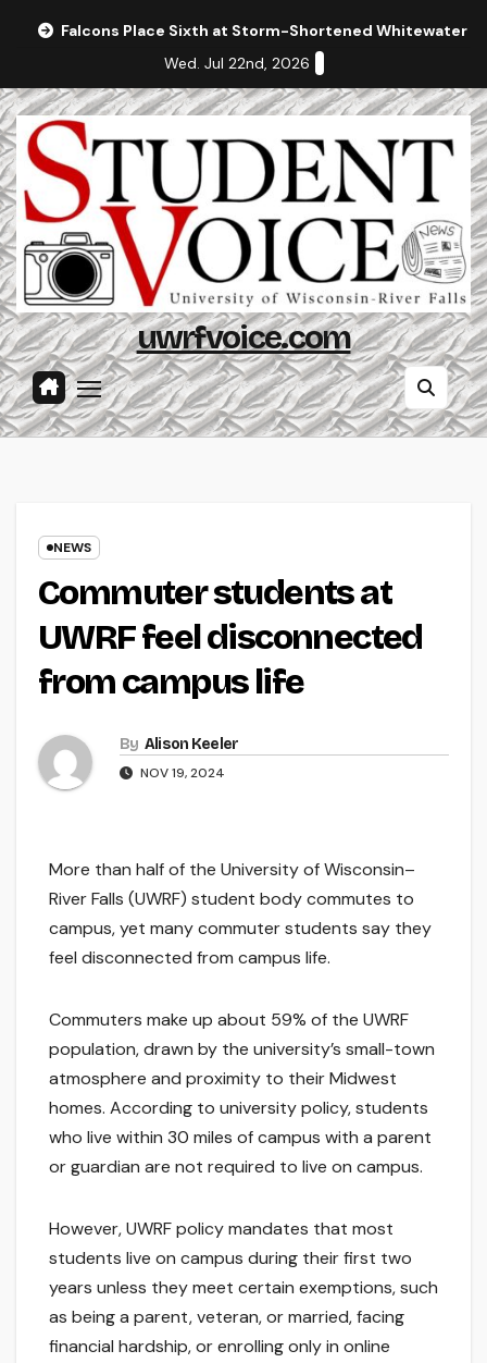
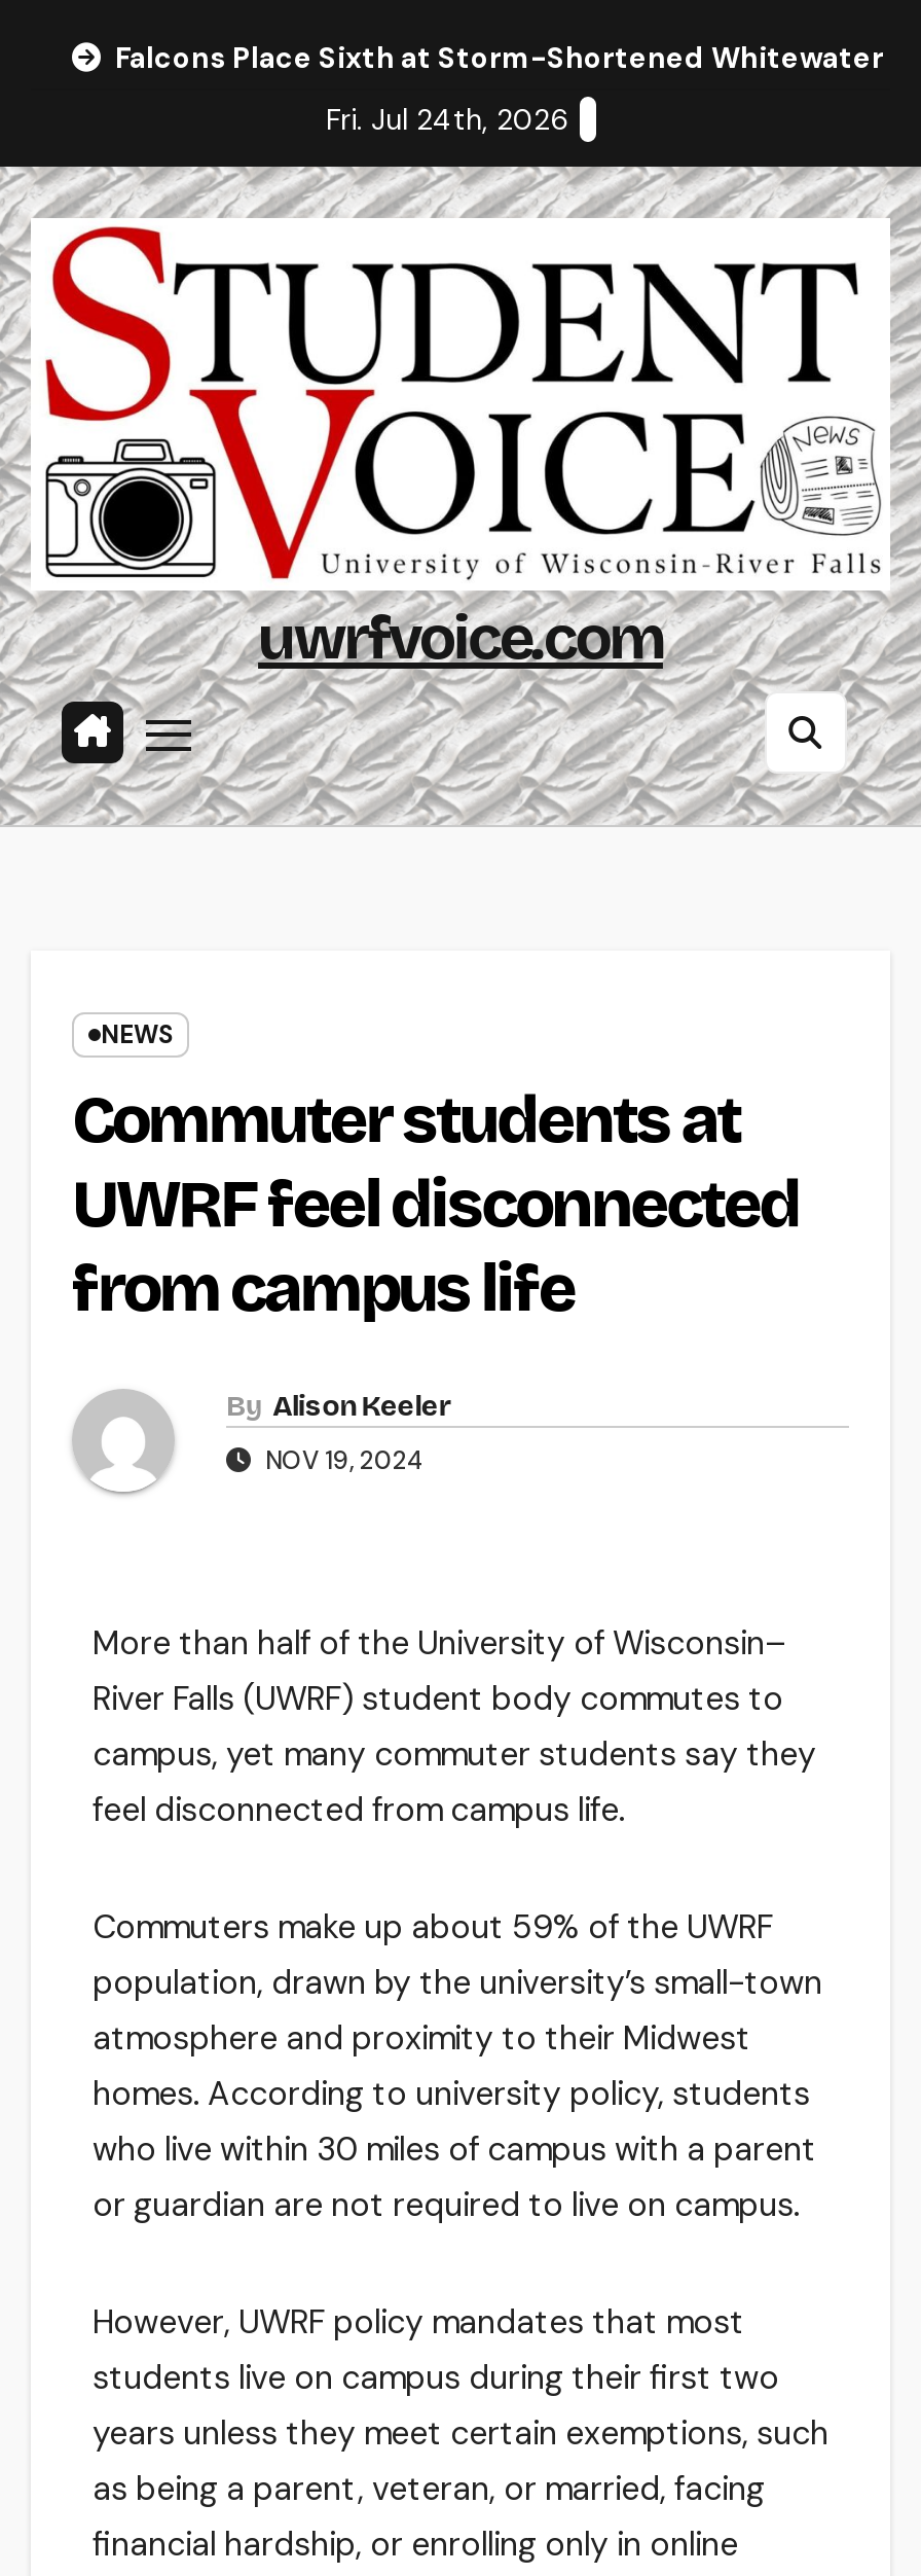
- Wed. Jul 22nd, 2026
+ Fri. Jul 24th, 2026
